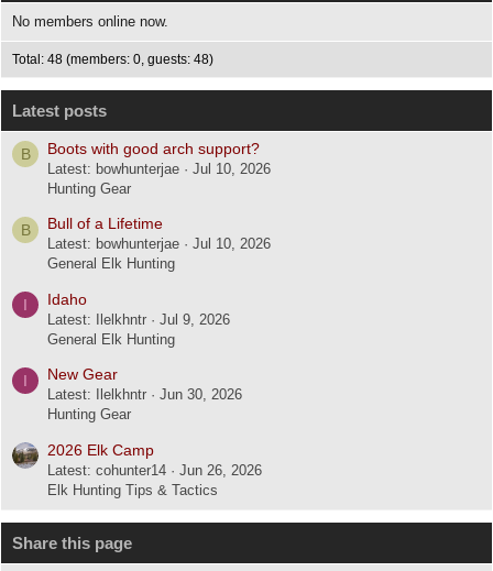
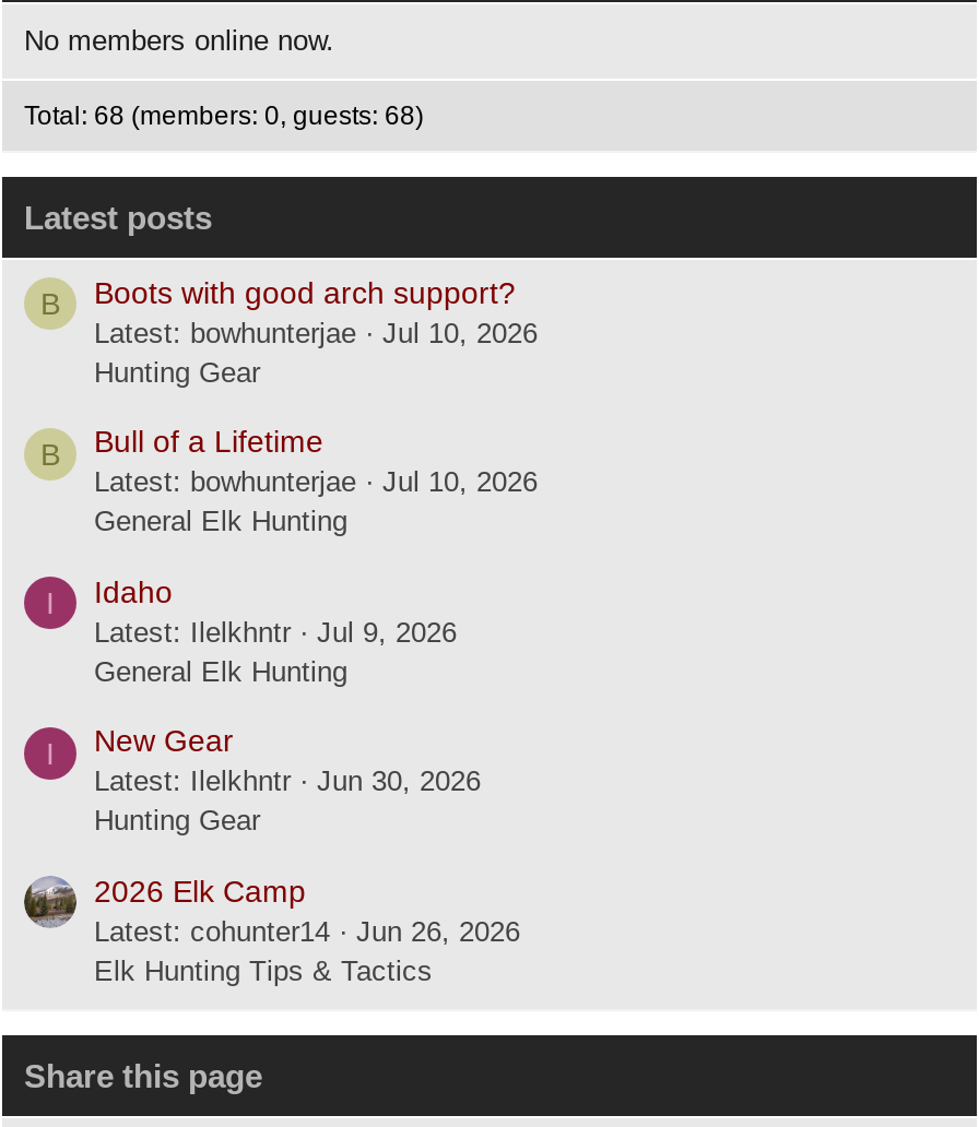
- Total: 48 (members: 0, guests: 48)
+ Total: 68 (members: 0, guests: 68)
